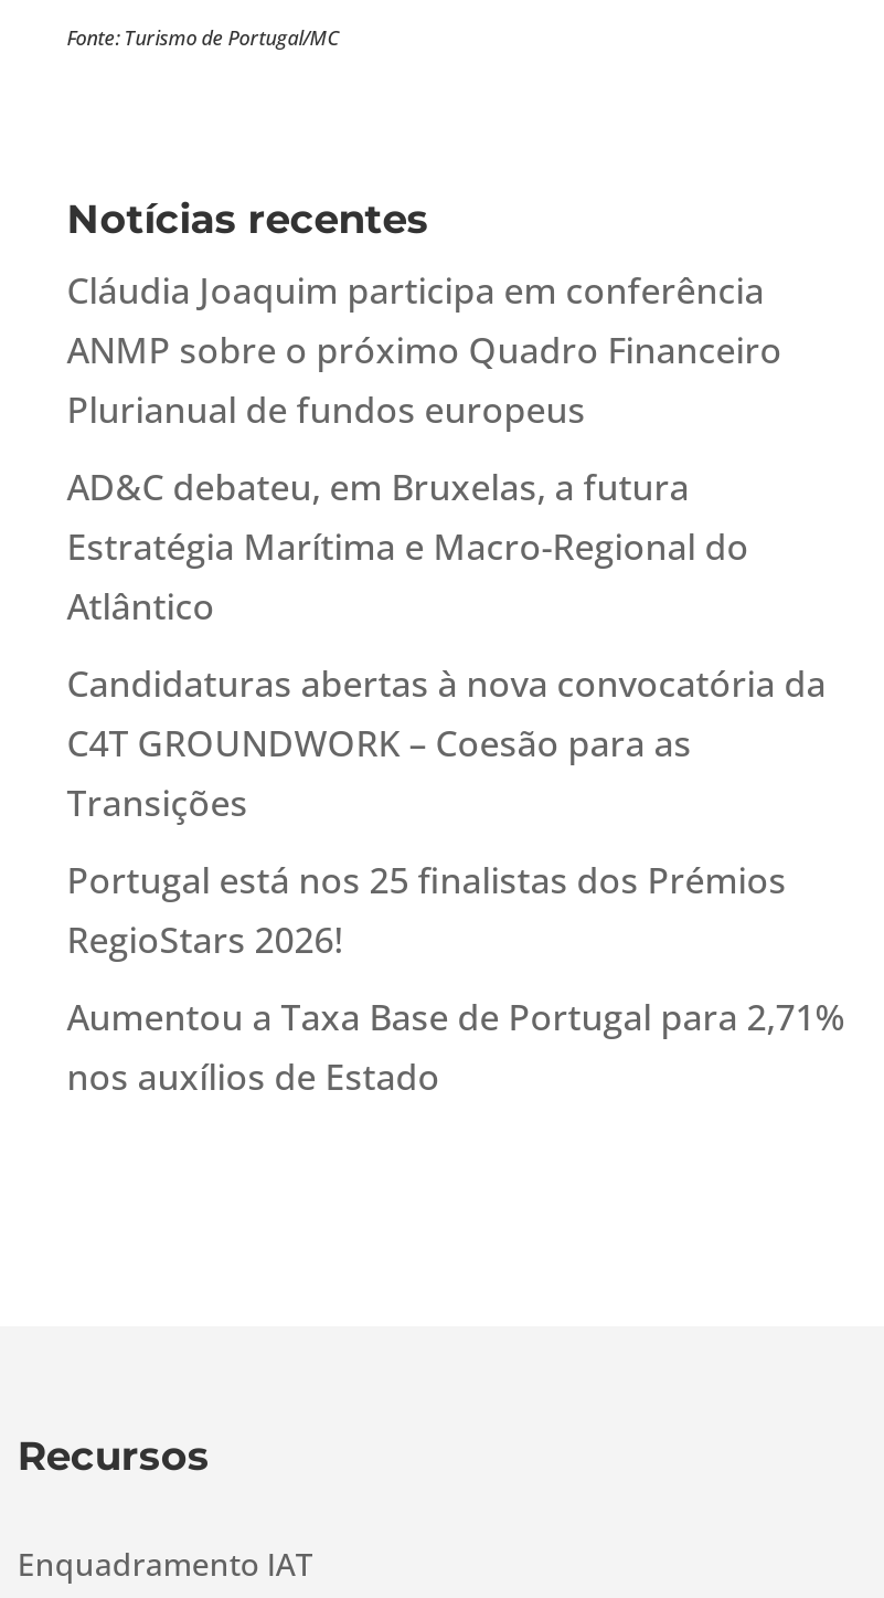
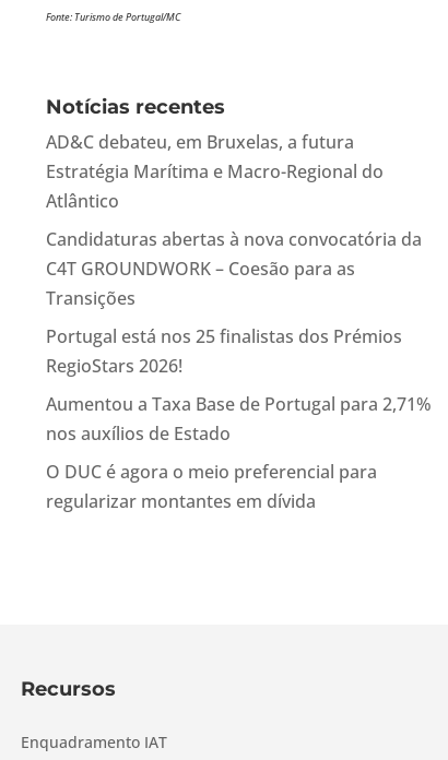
- Cláudia Joaquim participa em conferência
- ANMP sobre o próximo Quadro Financeiro
- Plurianual de fundos europeus

moved up: AD&C debateu, em Bruxelas, a futura | Estratégia Marítima e Macro-Regional do | Atlântico | ... | Aumentou a Taxa Base de Portugal para 2,71% | nos auxílios de Estado

+ O DUC é agora o meio preferencial para
+ regularizar montantes em dívida
